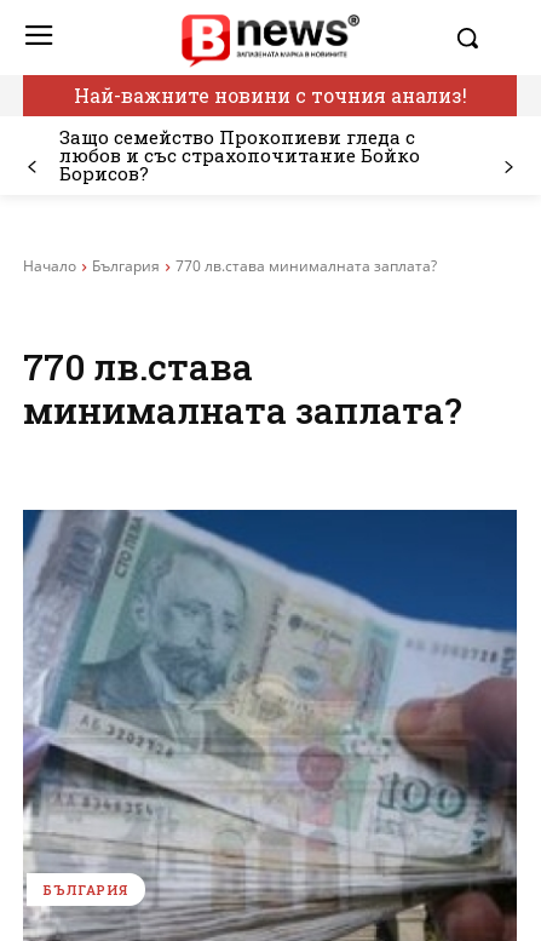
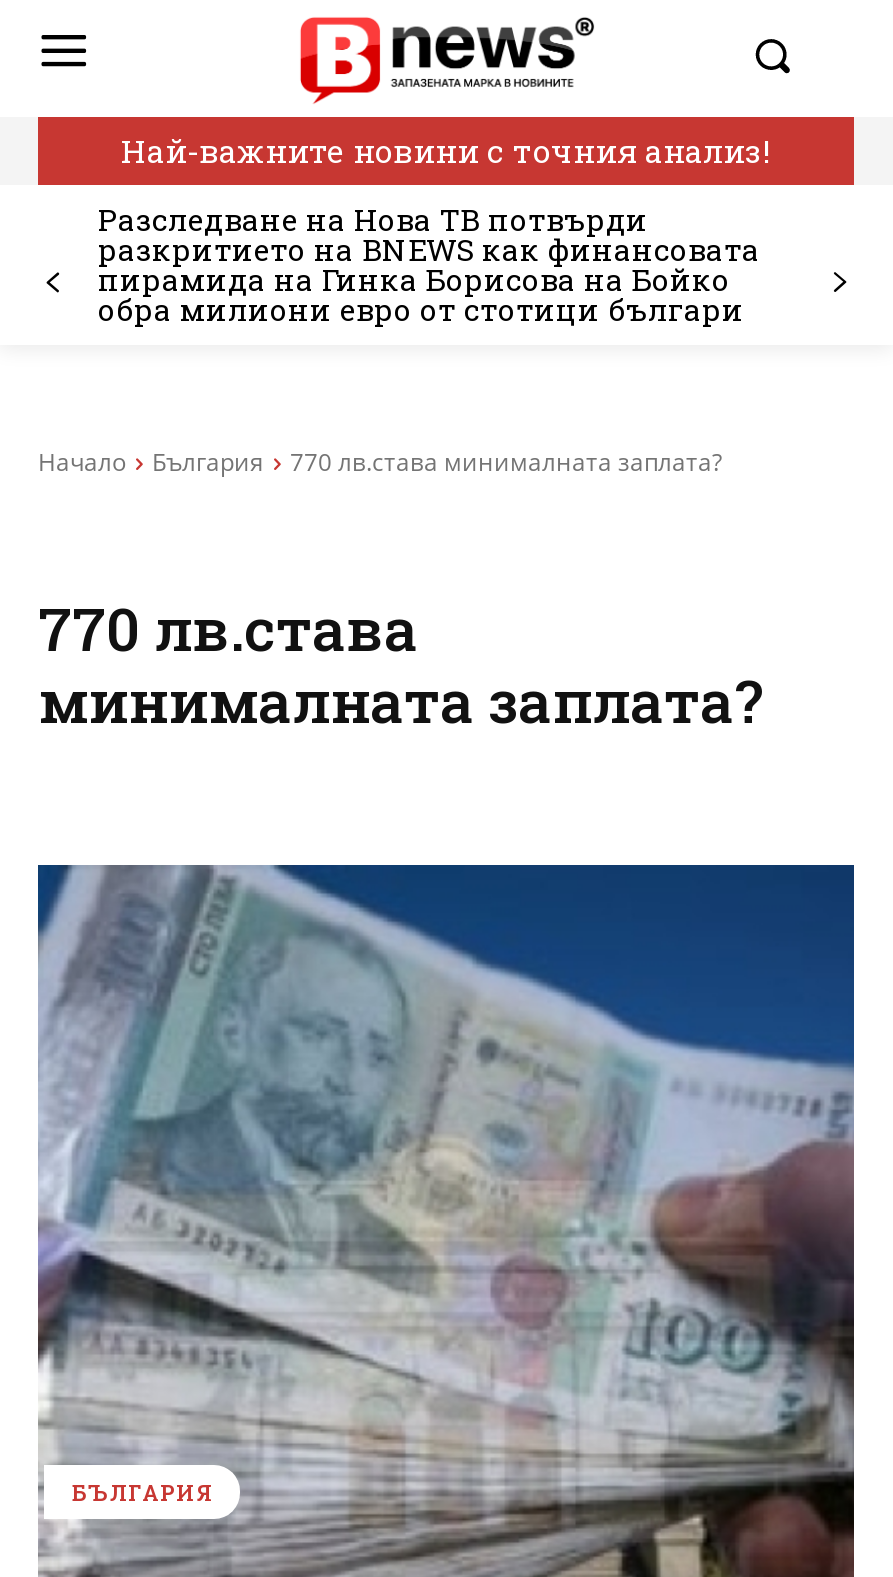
- Защо семейство Прокопиеви гледа с
- любов и със страхопочитание Бойко
- Борисов?
+ Разследване на Нова ТВ потвърди
+ разкритието на BNEWS как финансовата
+ пирамида на Гинка Борисова на Бойко
+ обра милиони евро от стотици българи
